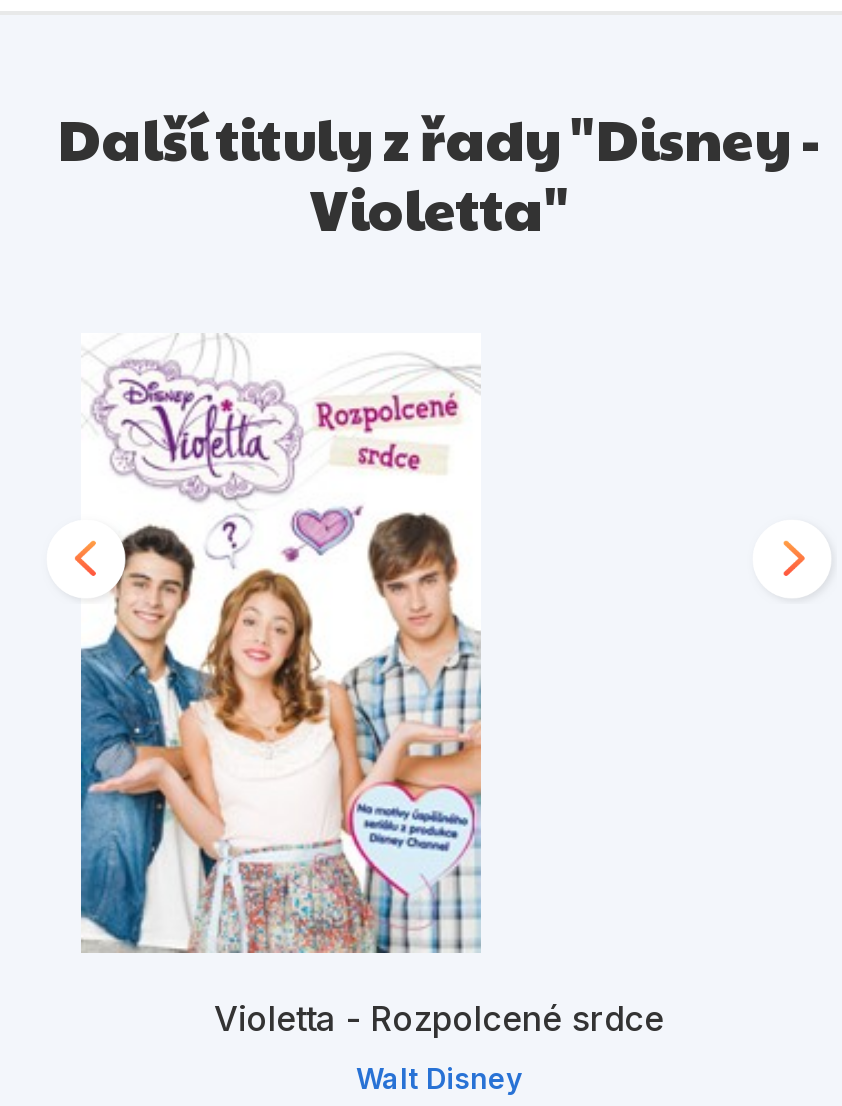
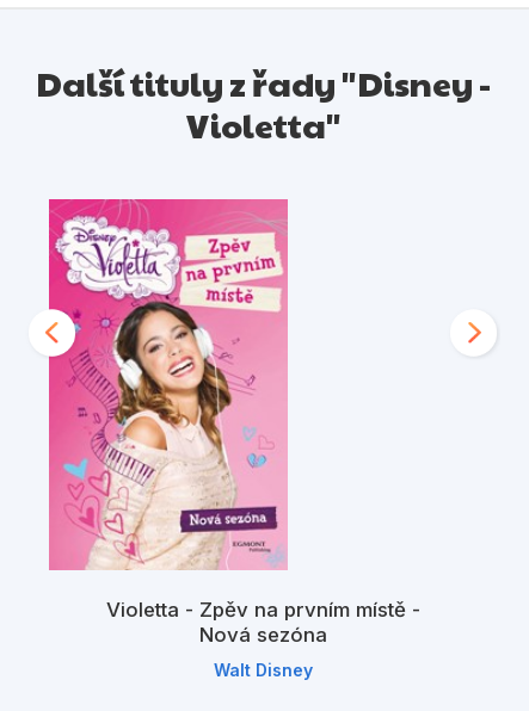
- [image]
- Violetta - Rozpolcené srdce
+ [image]
+ Violetta - Zpěv na prvním místě -
+ Nová sezóna
